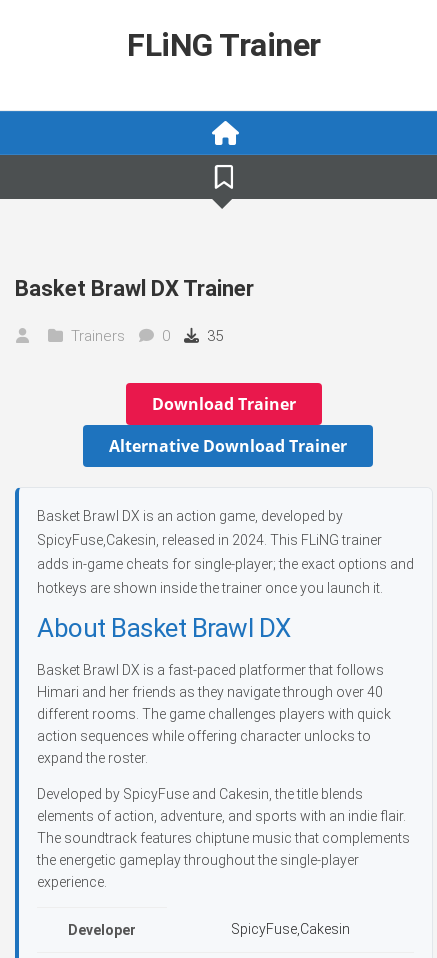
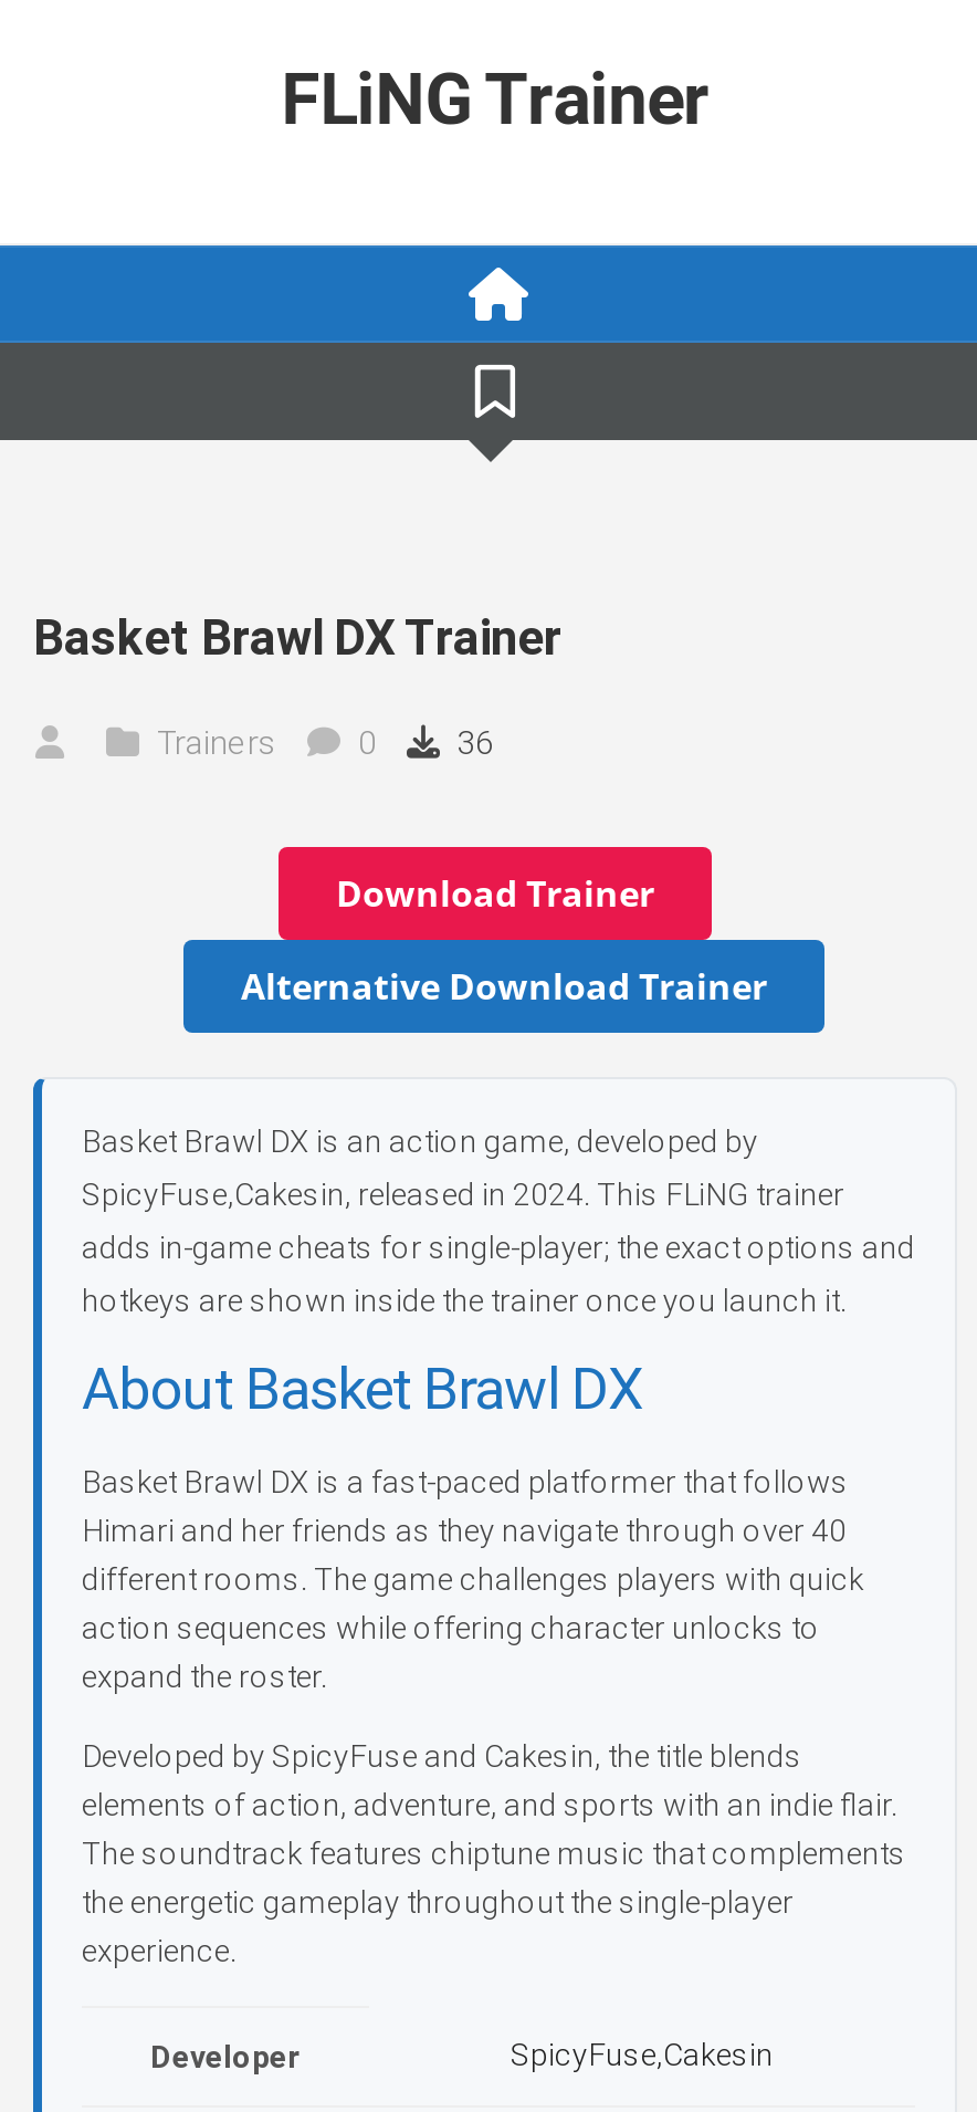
- 0 35
+ 0 36
